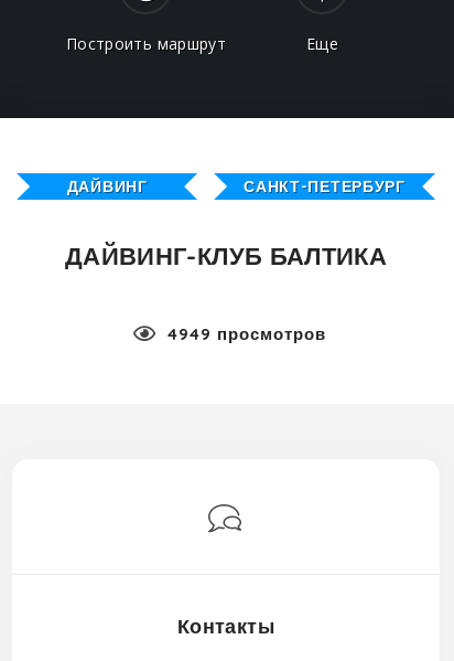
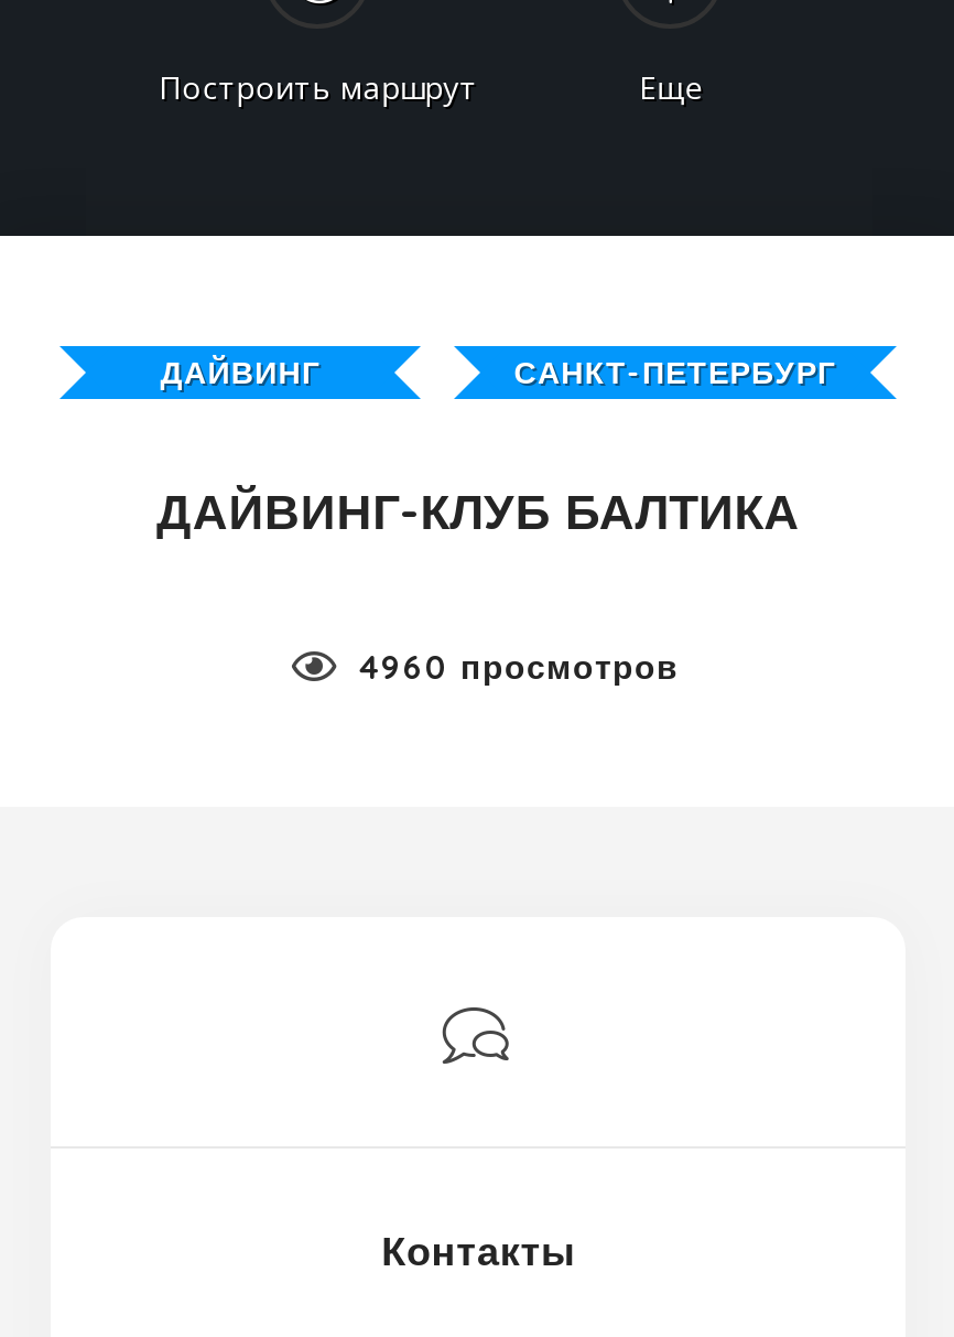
- 4949 просмотров
+ 4960 просмотров
